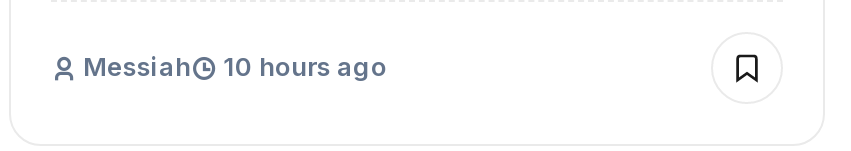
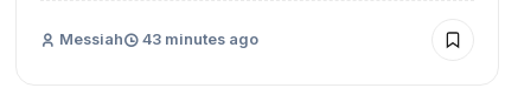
- Messiah 10 hours ago
+ Messiah 43 minutes ago
